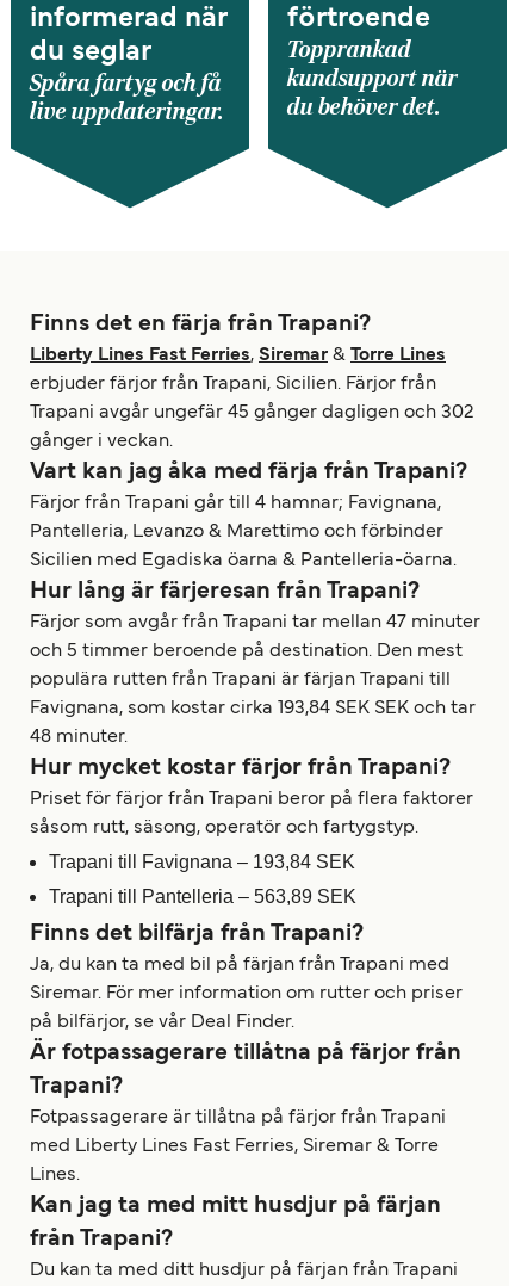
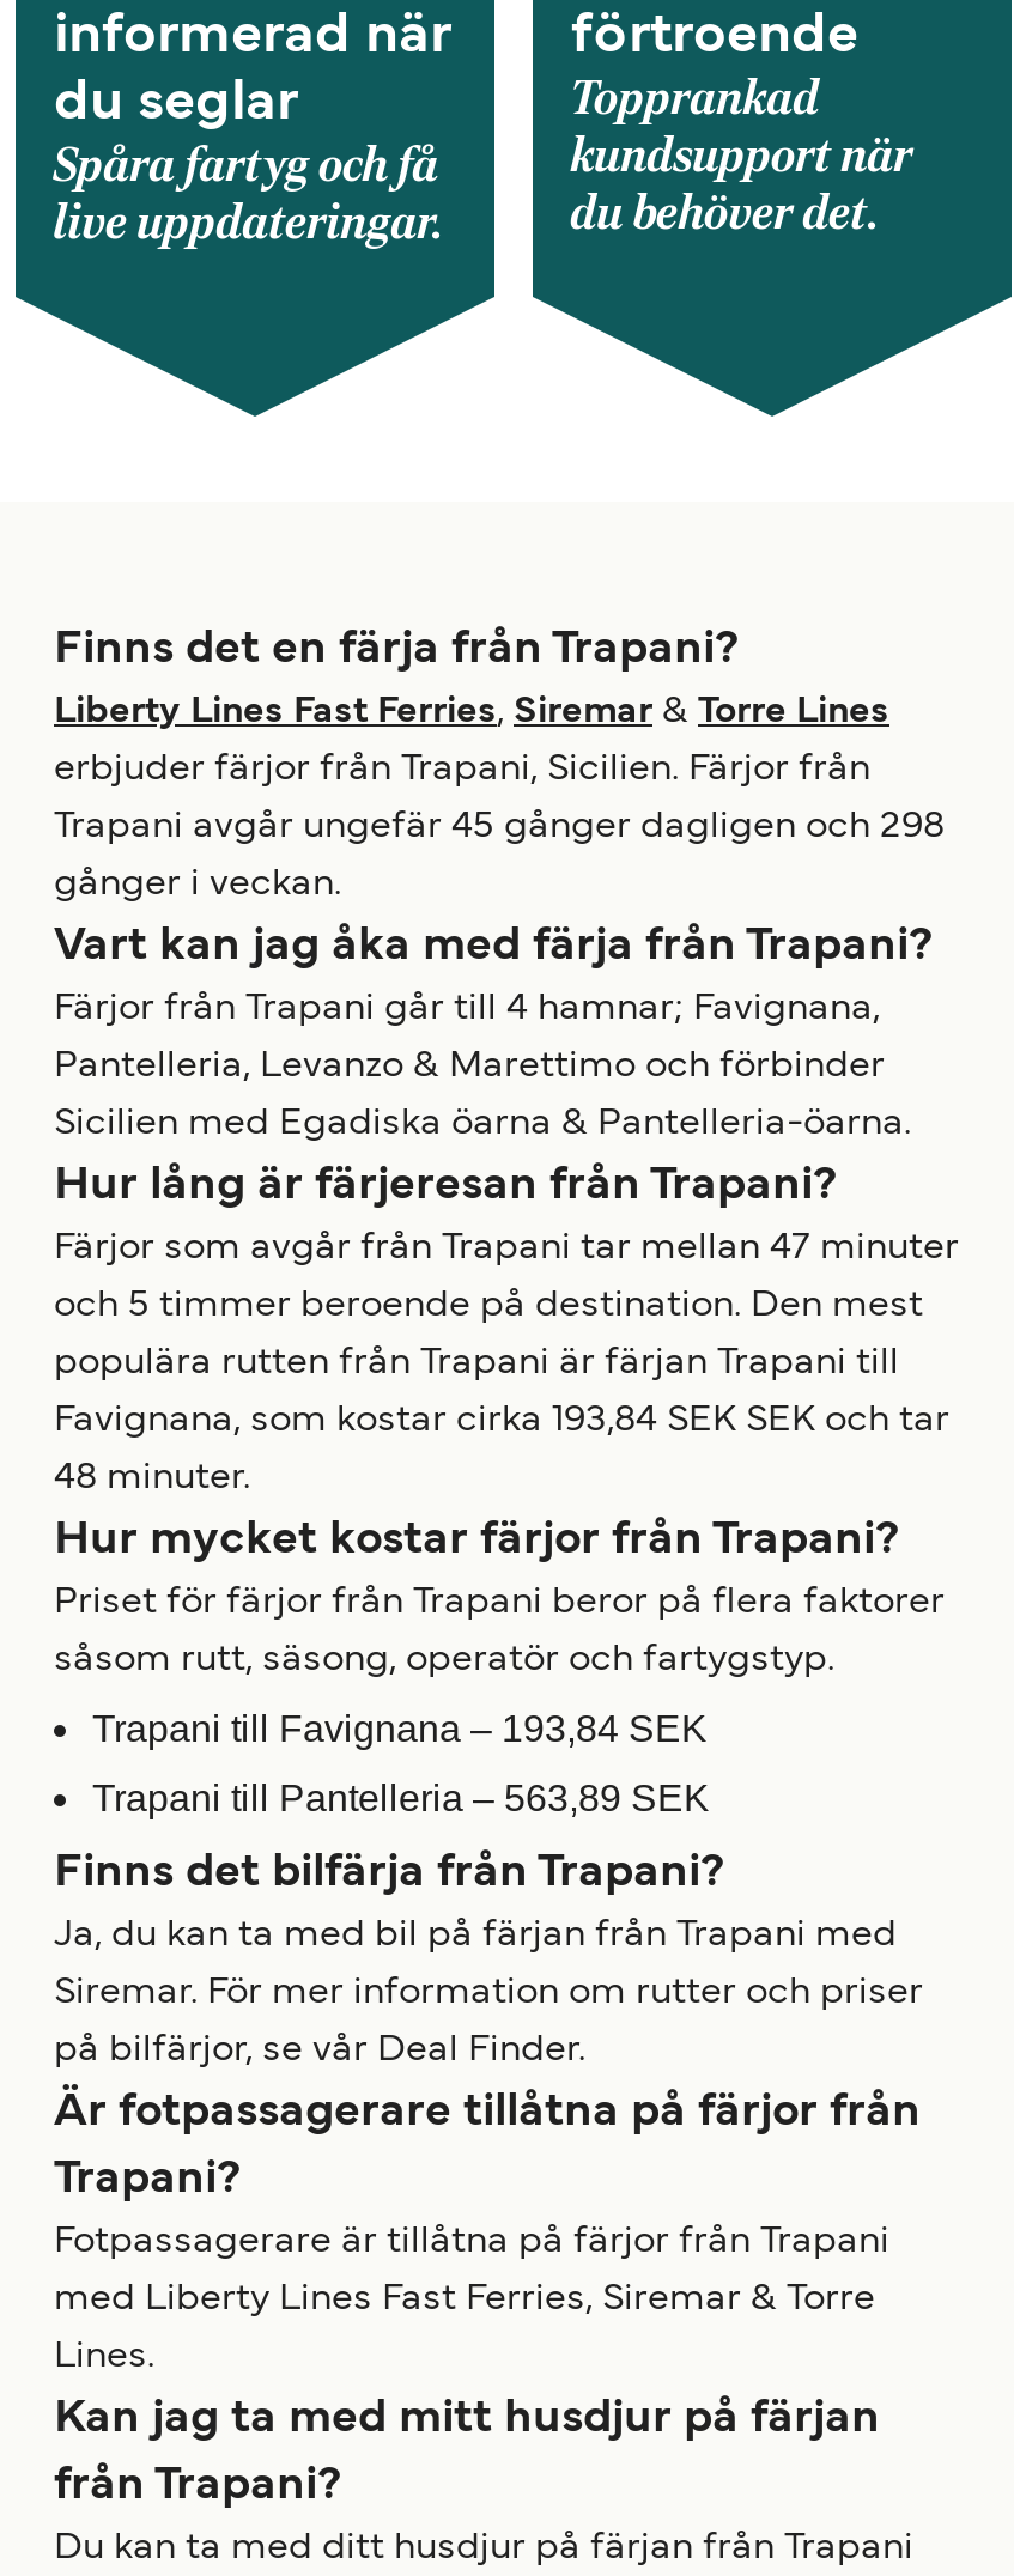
- Trapani avgår ungefär 45 gånger dagligen och 302
+ Trapani avgår ungefär 45 gånger dagligen och 298
